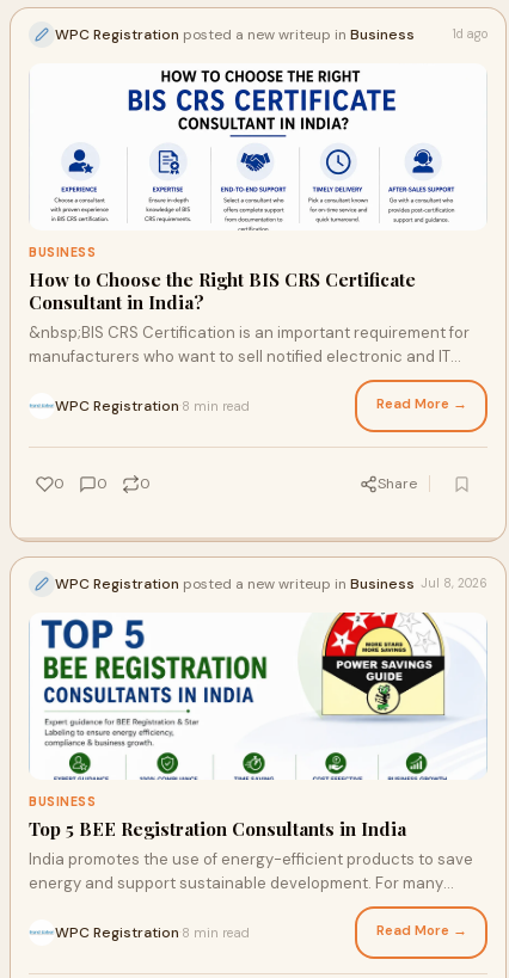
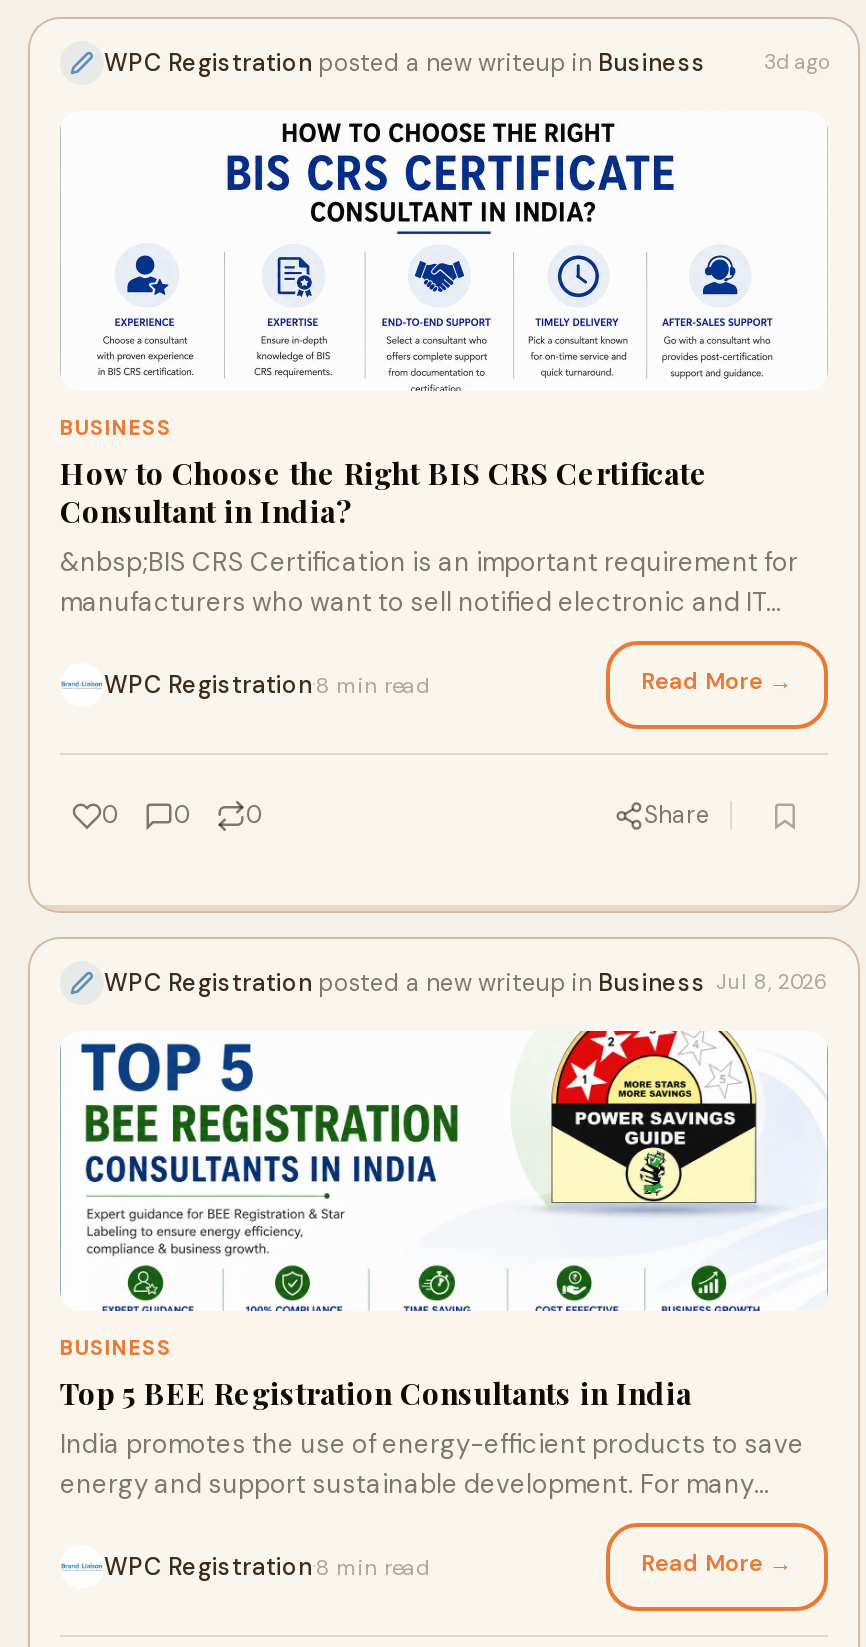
- 1d ago
+ 3d ago
